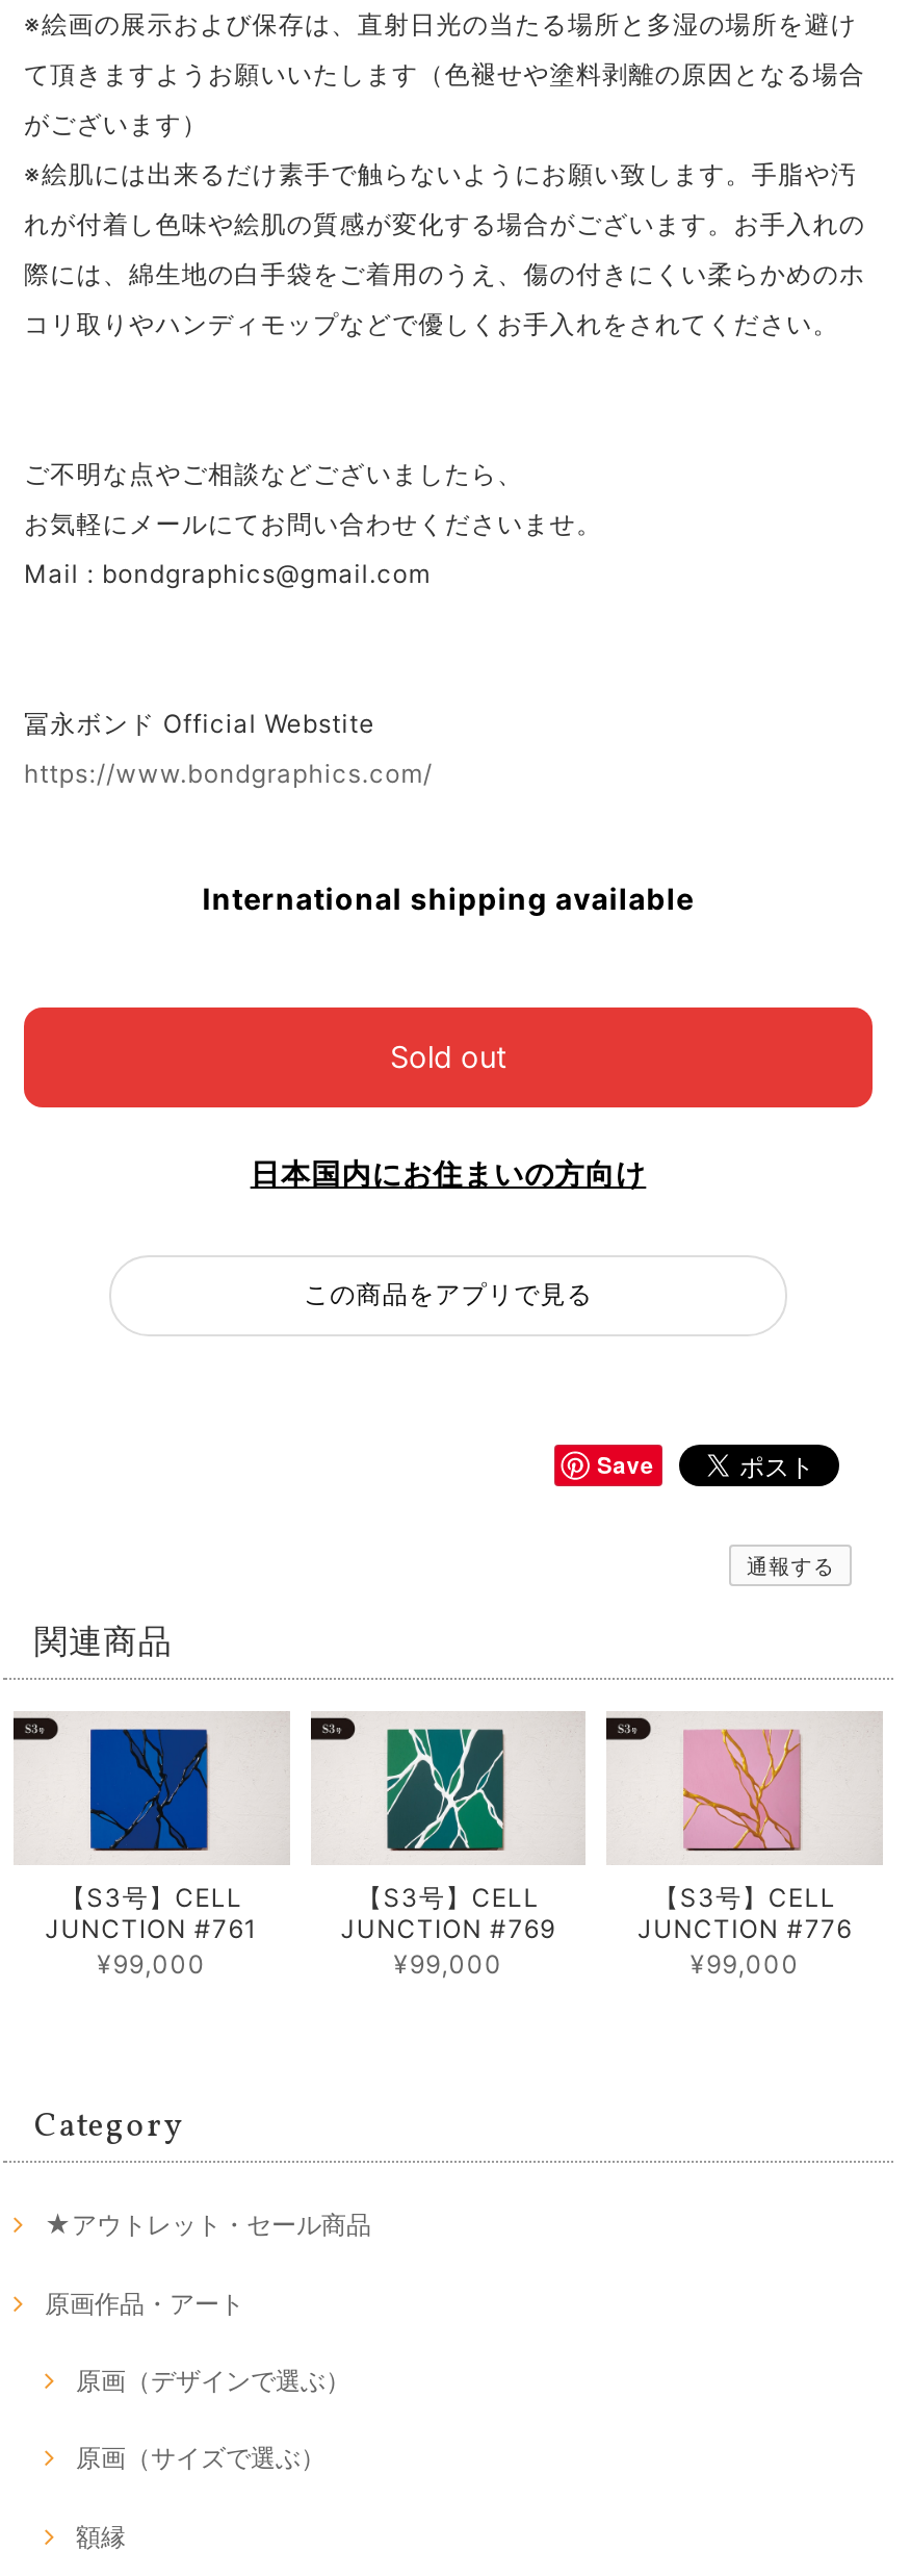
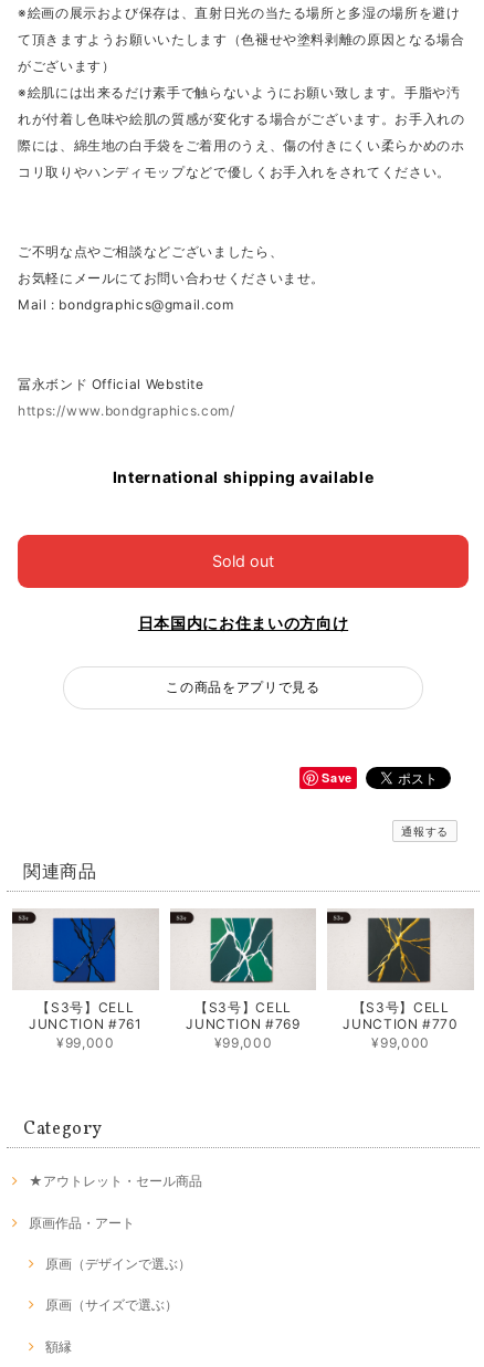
- [image]
- JUNCTION #776
+ [image]
+ JUNCTION #770
